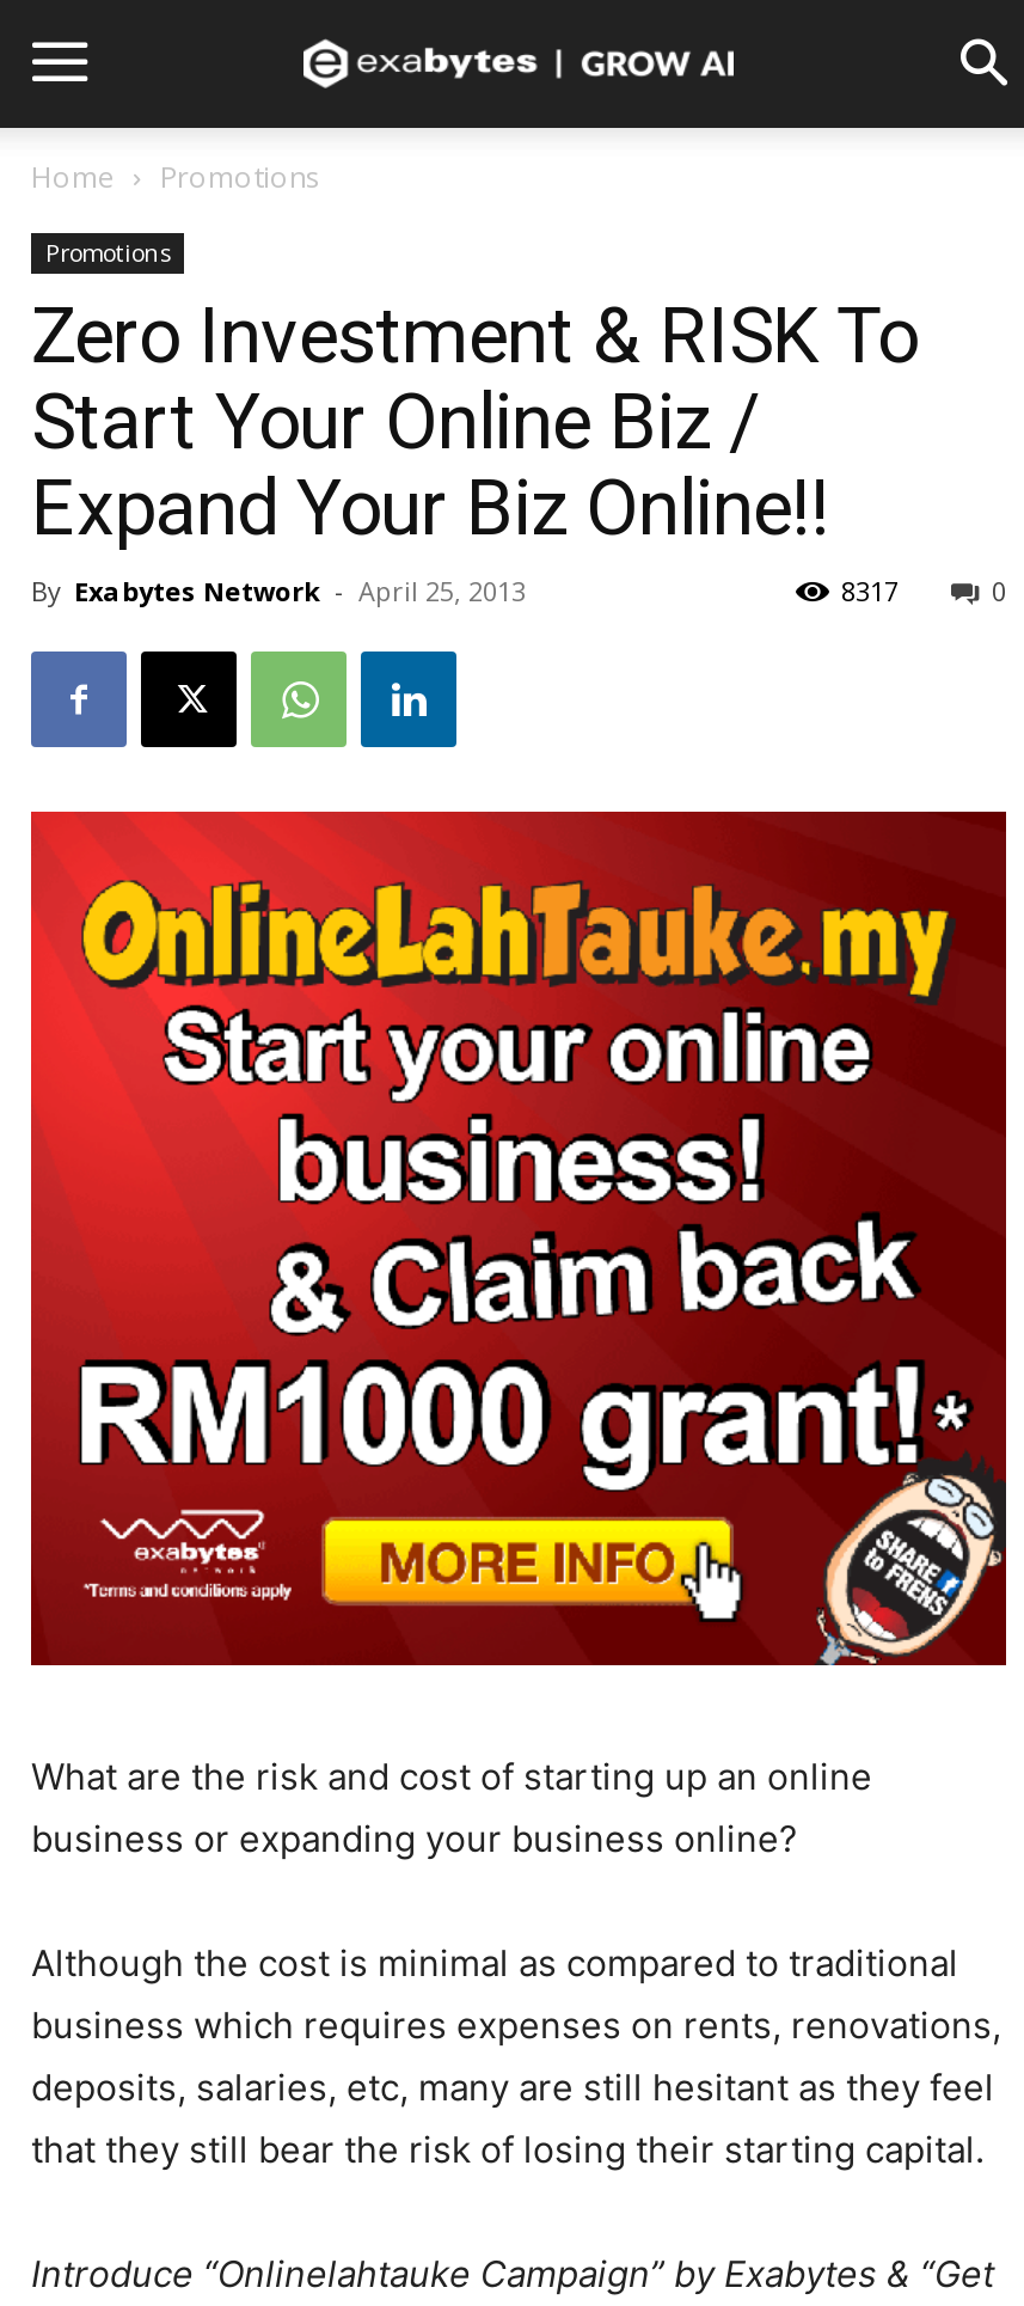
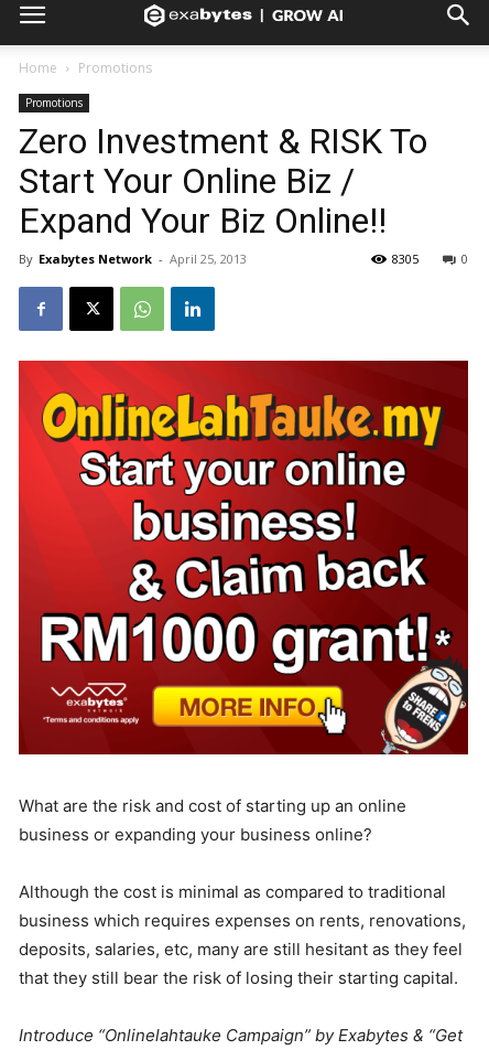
- 8317
+ 8305
